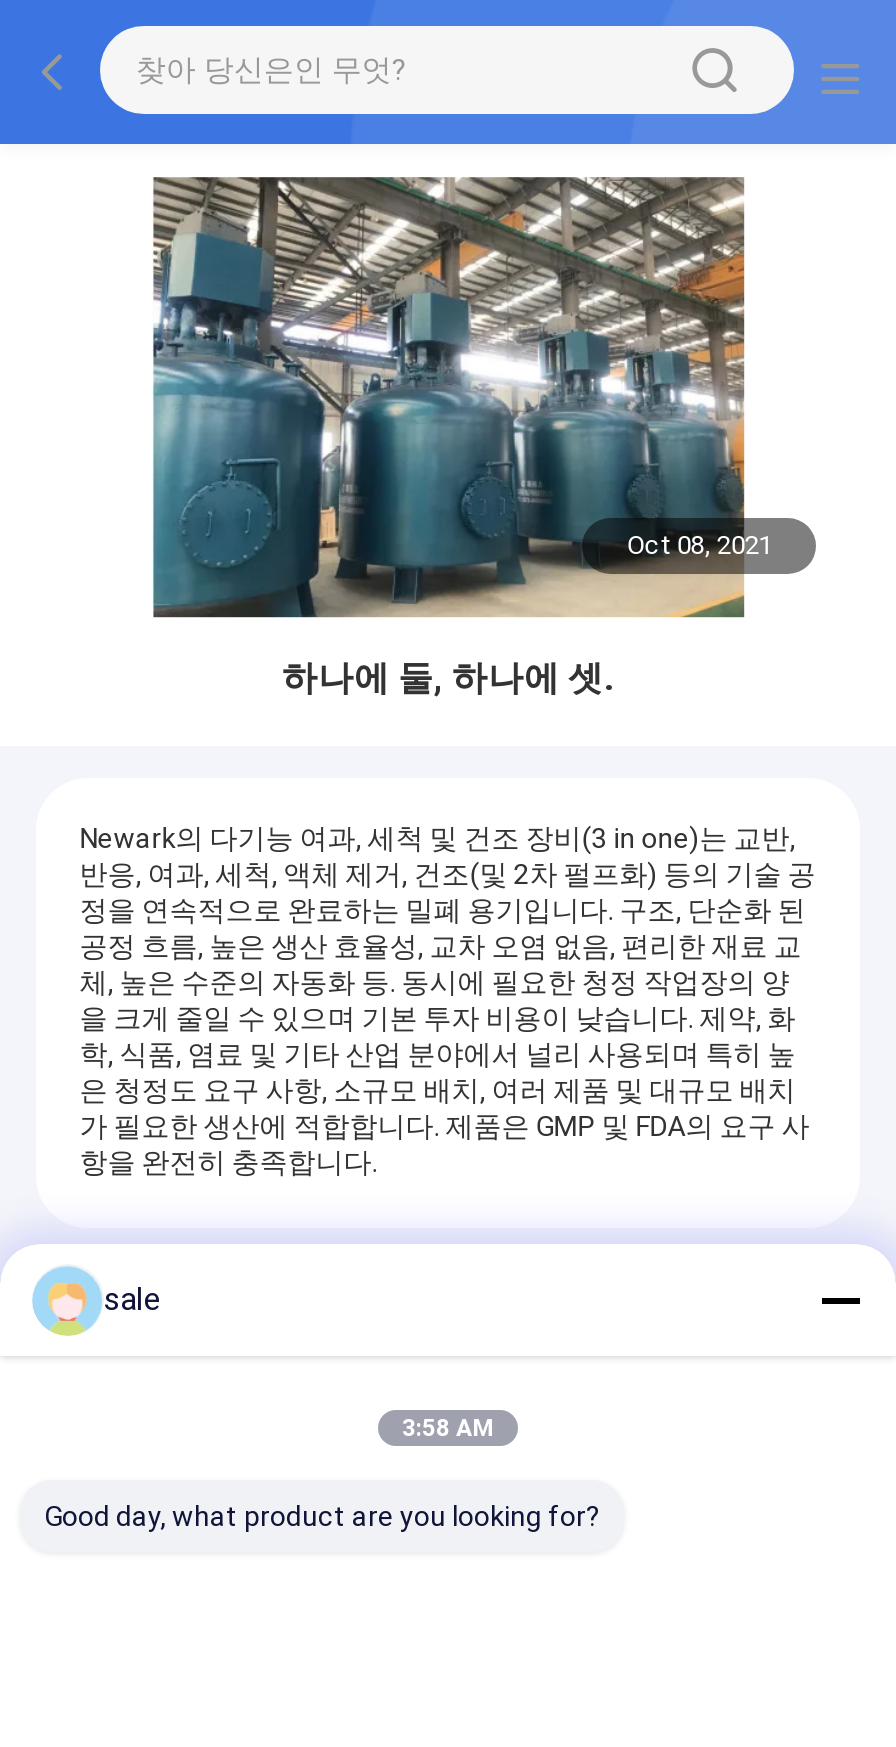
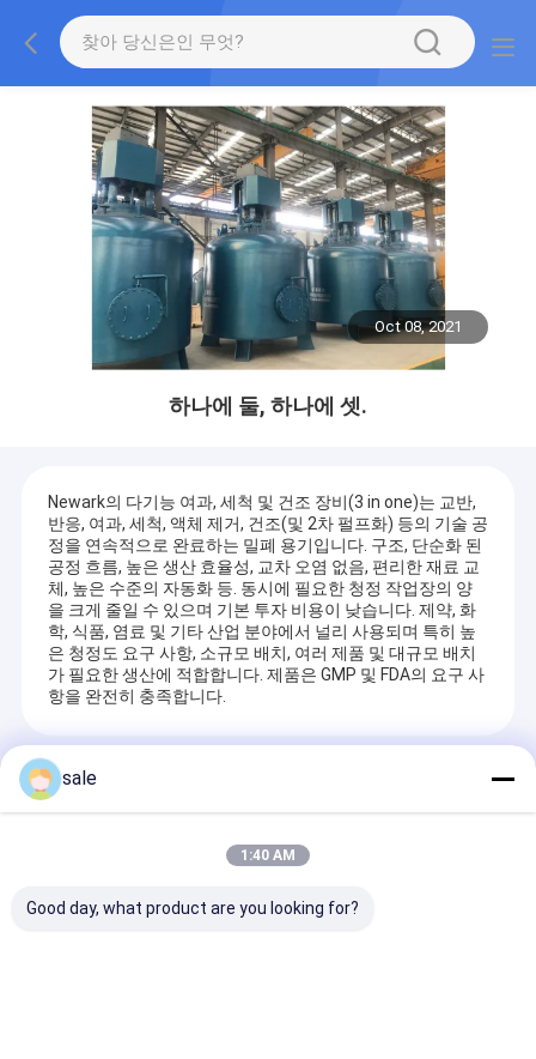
- 3:58 AM
+ 1:40 AM
